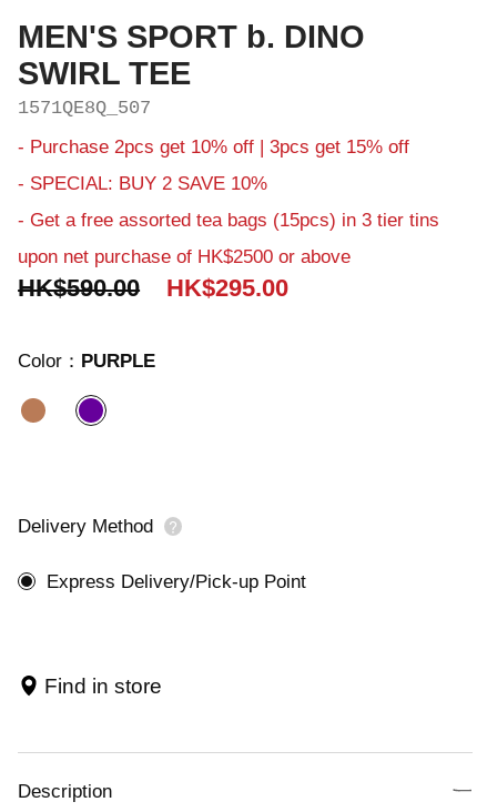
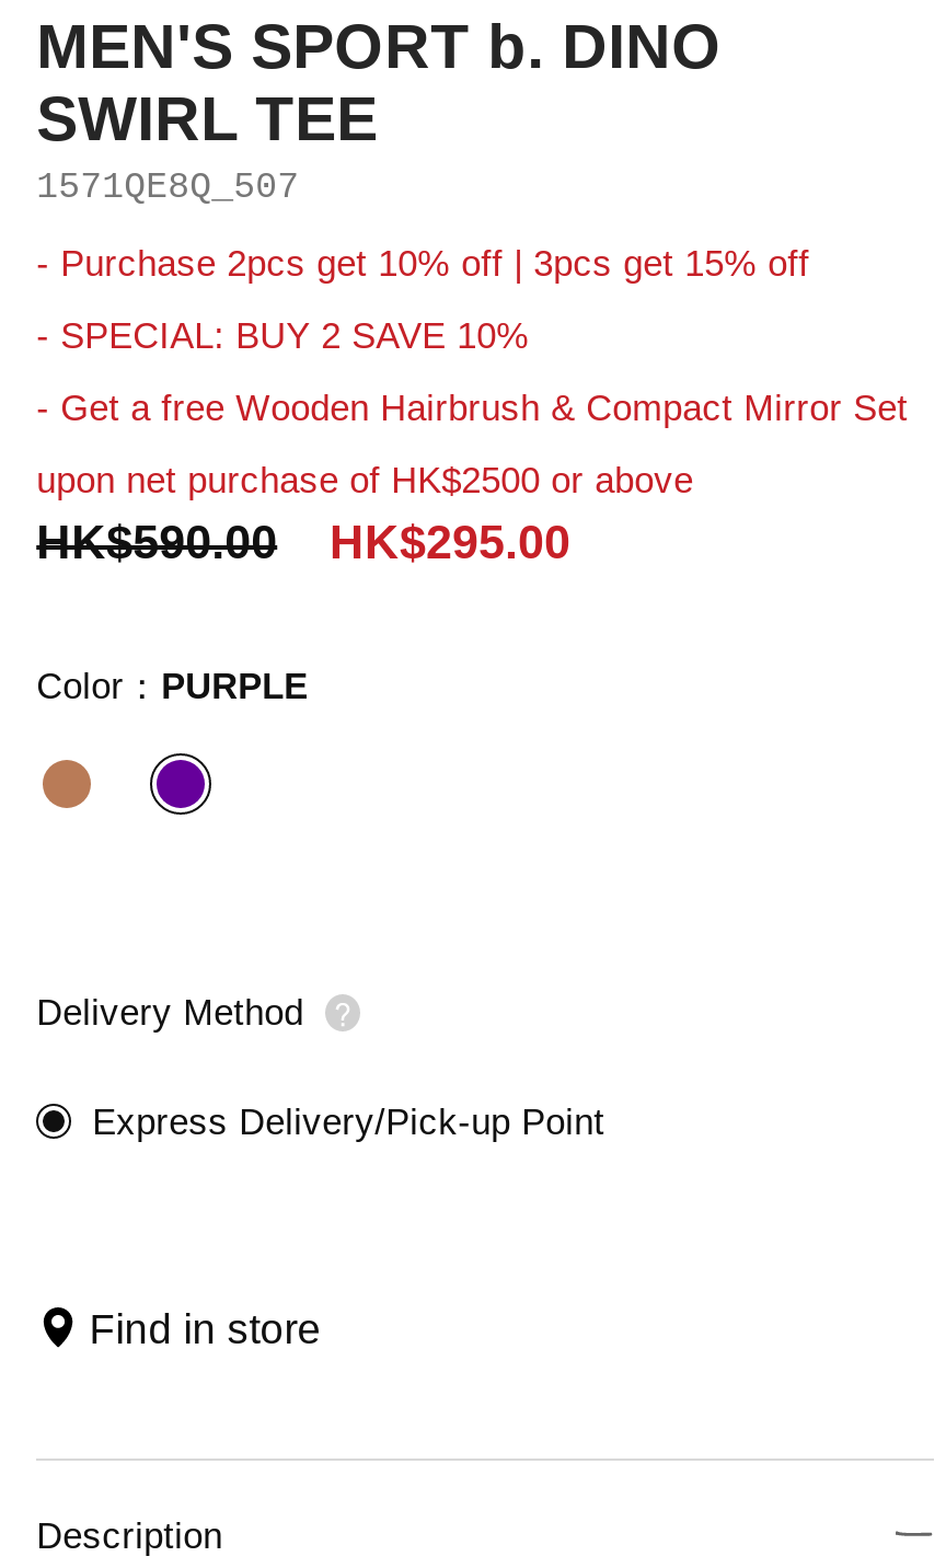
- - Get a free assorted tea bags (15pcs) in 3 tier tins
+ - Get a free Wooden Hairbrush & Compact Mirror Set
